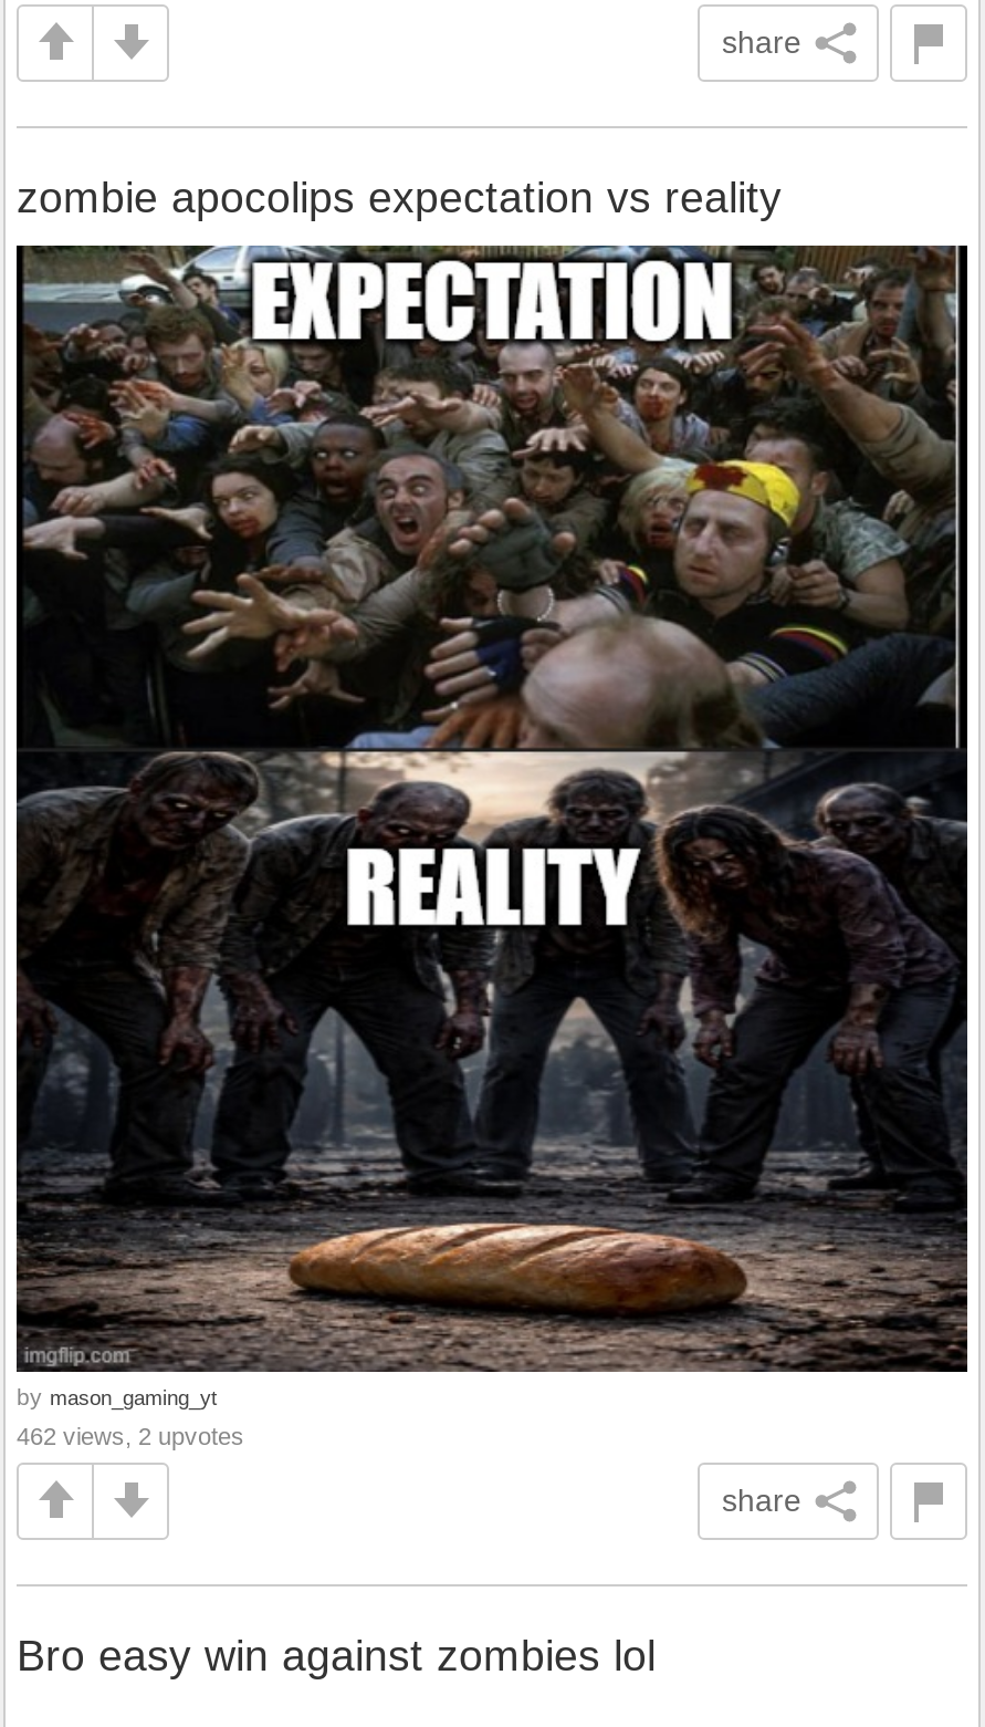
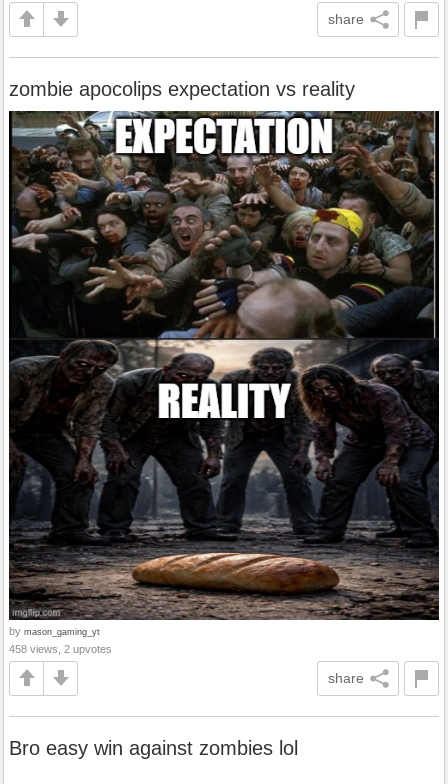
- 462 views, 2 upvotes
+ 458 views, 2 upvotes
